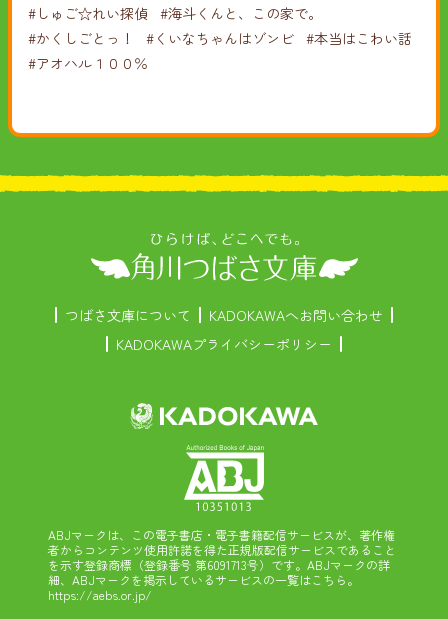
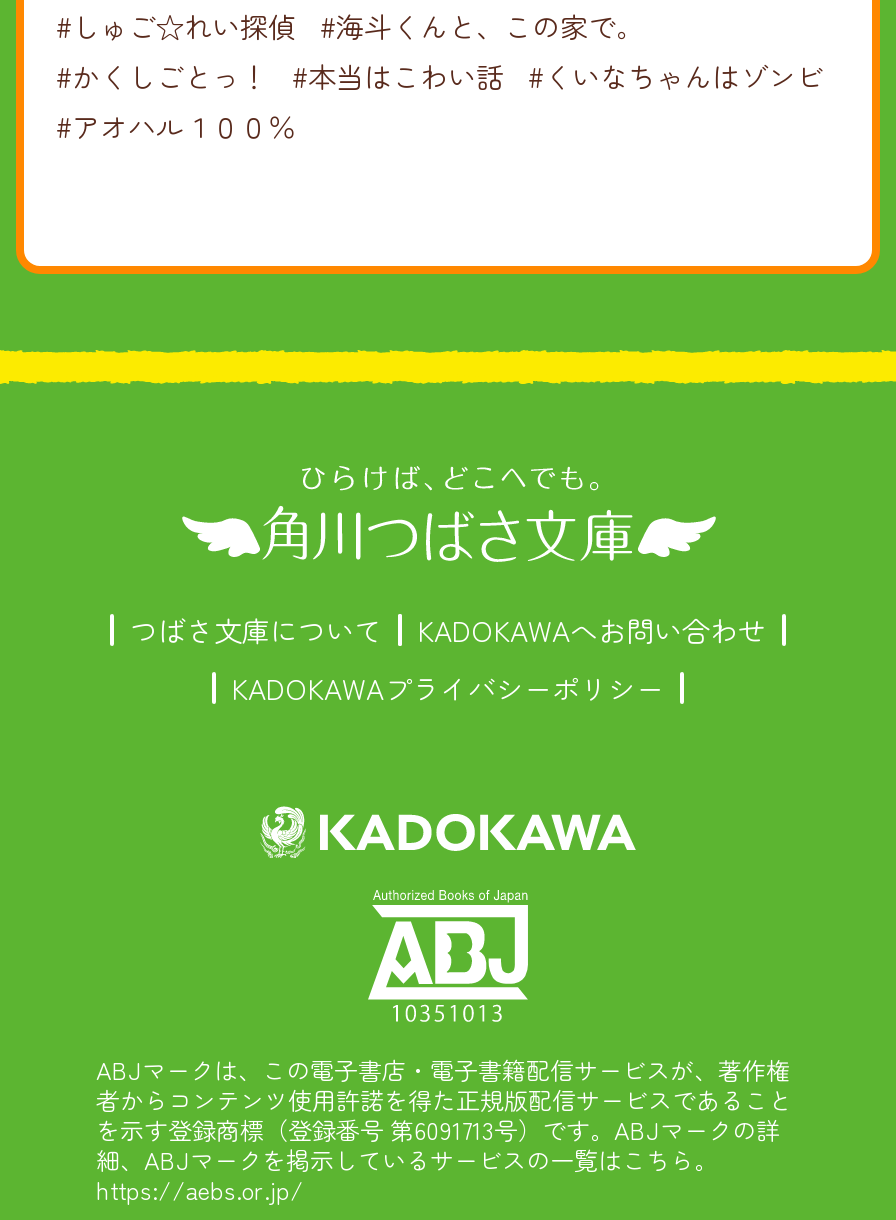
- #かくしごとっ！ #くいなちゃんはゾンビ #本当はこわい話
+ #かくしごとっ！ #本当はこわい話 #くいなちゃんはゾンビ
